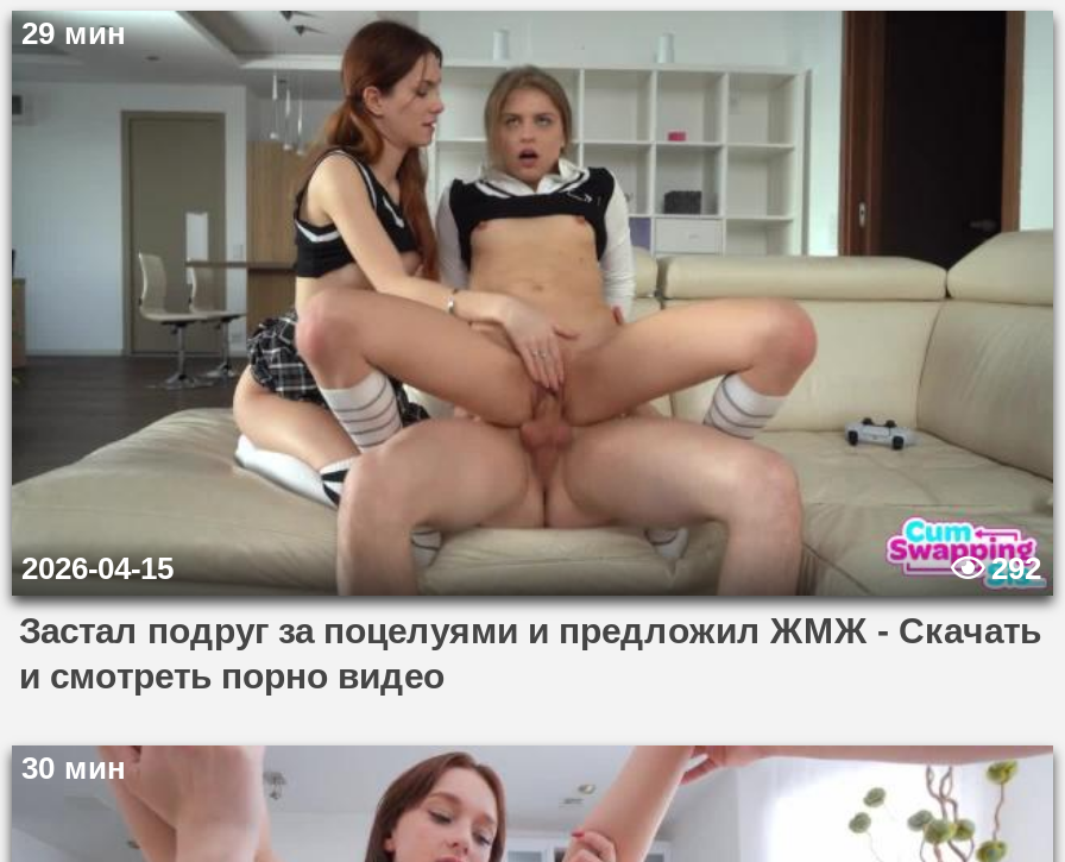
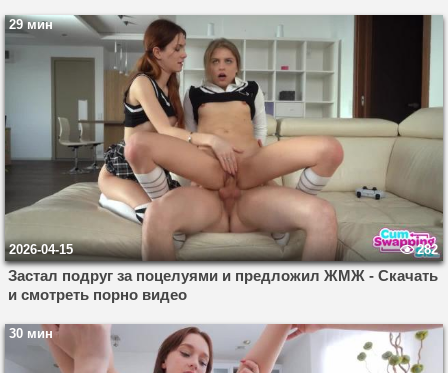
- 292
+ 282
